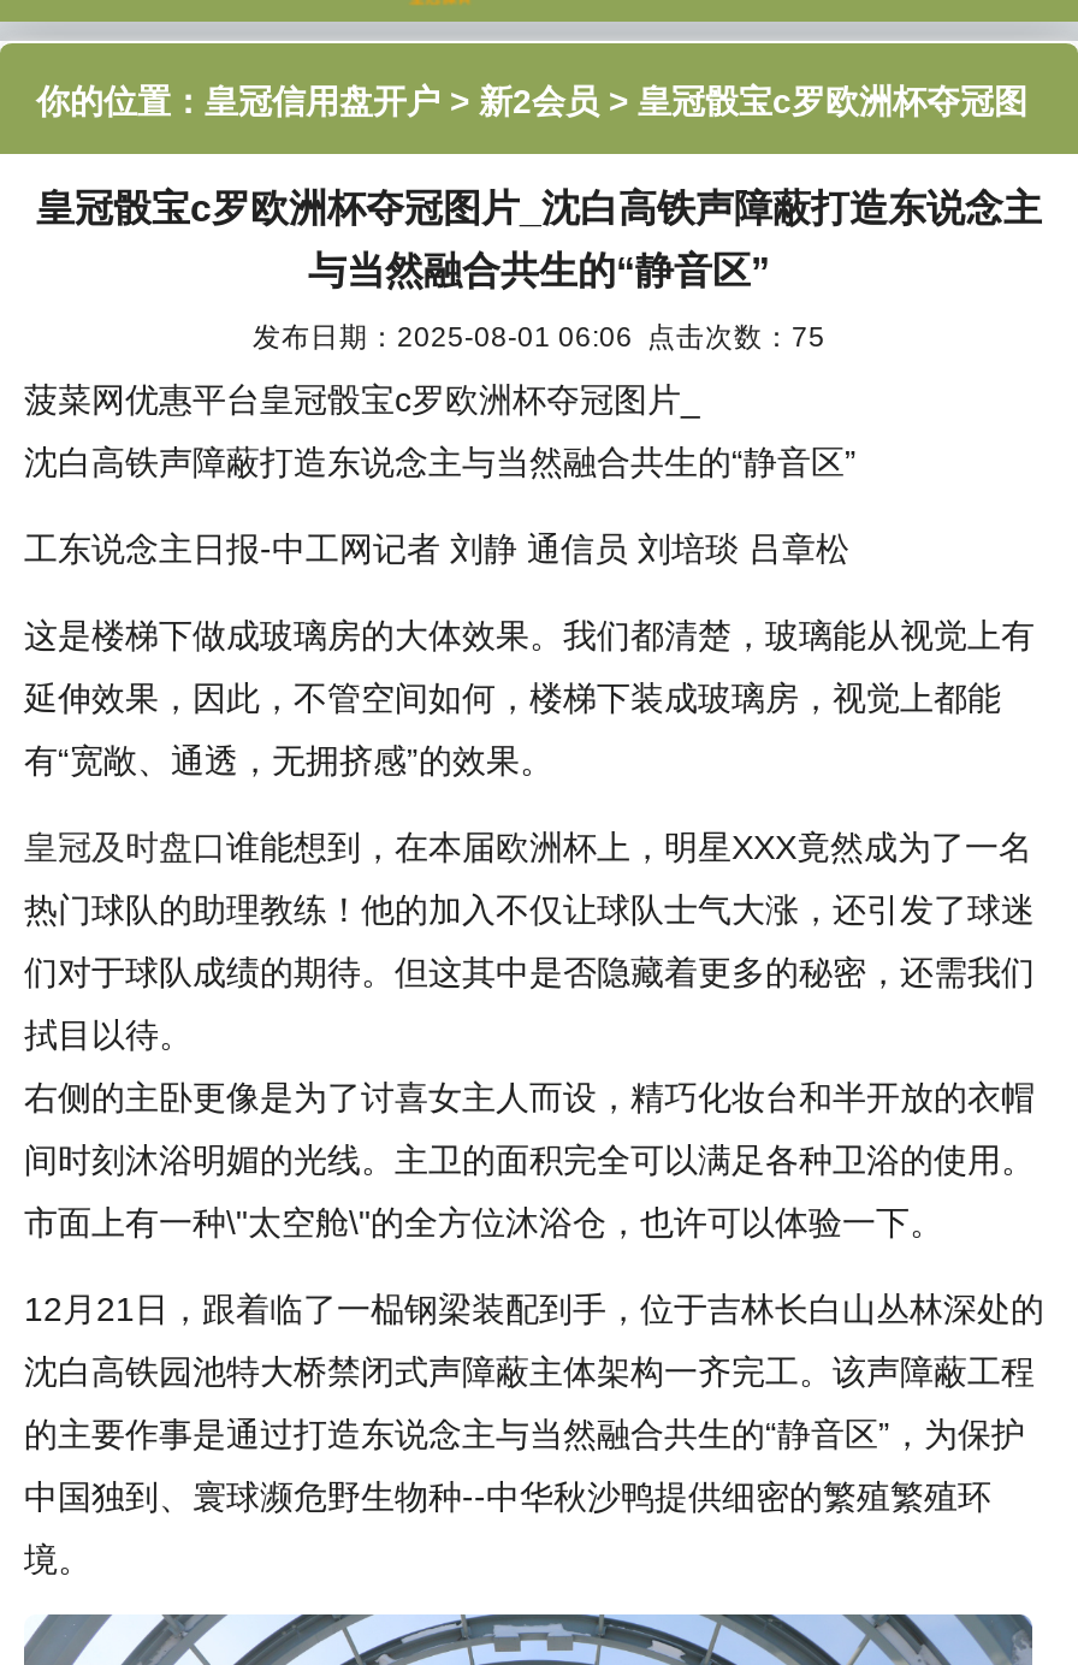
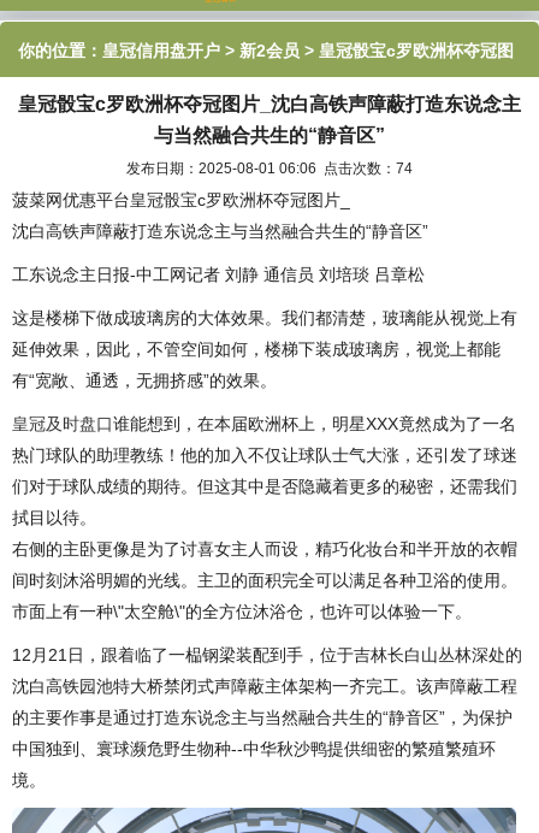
- 发布日期：2025-08-01 06:06 点击次数：75
+ 发布日期：2025-08-01 06:06 点击次数：74
